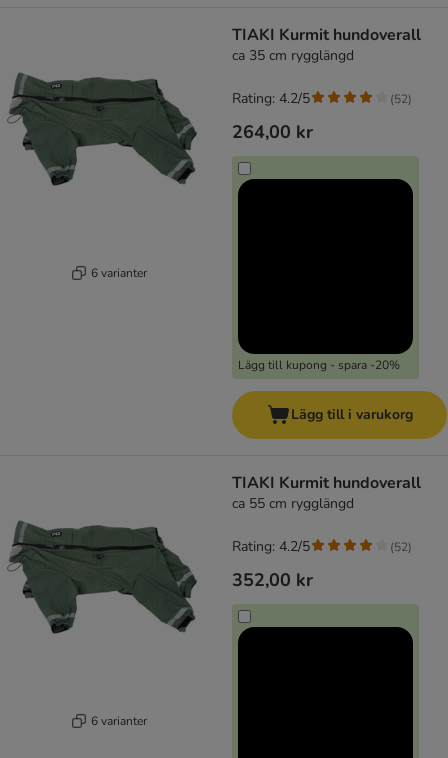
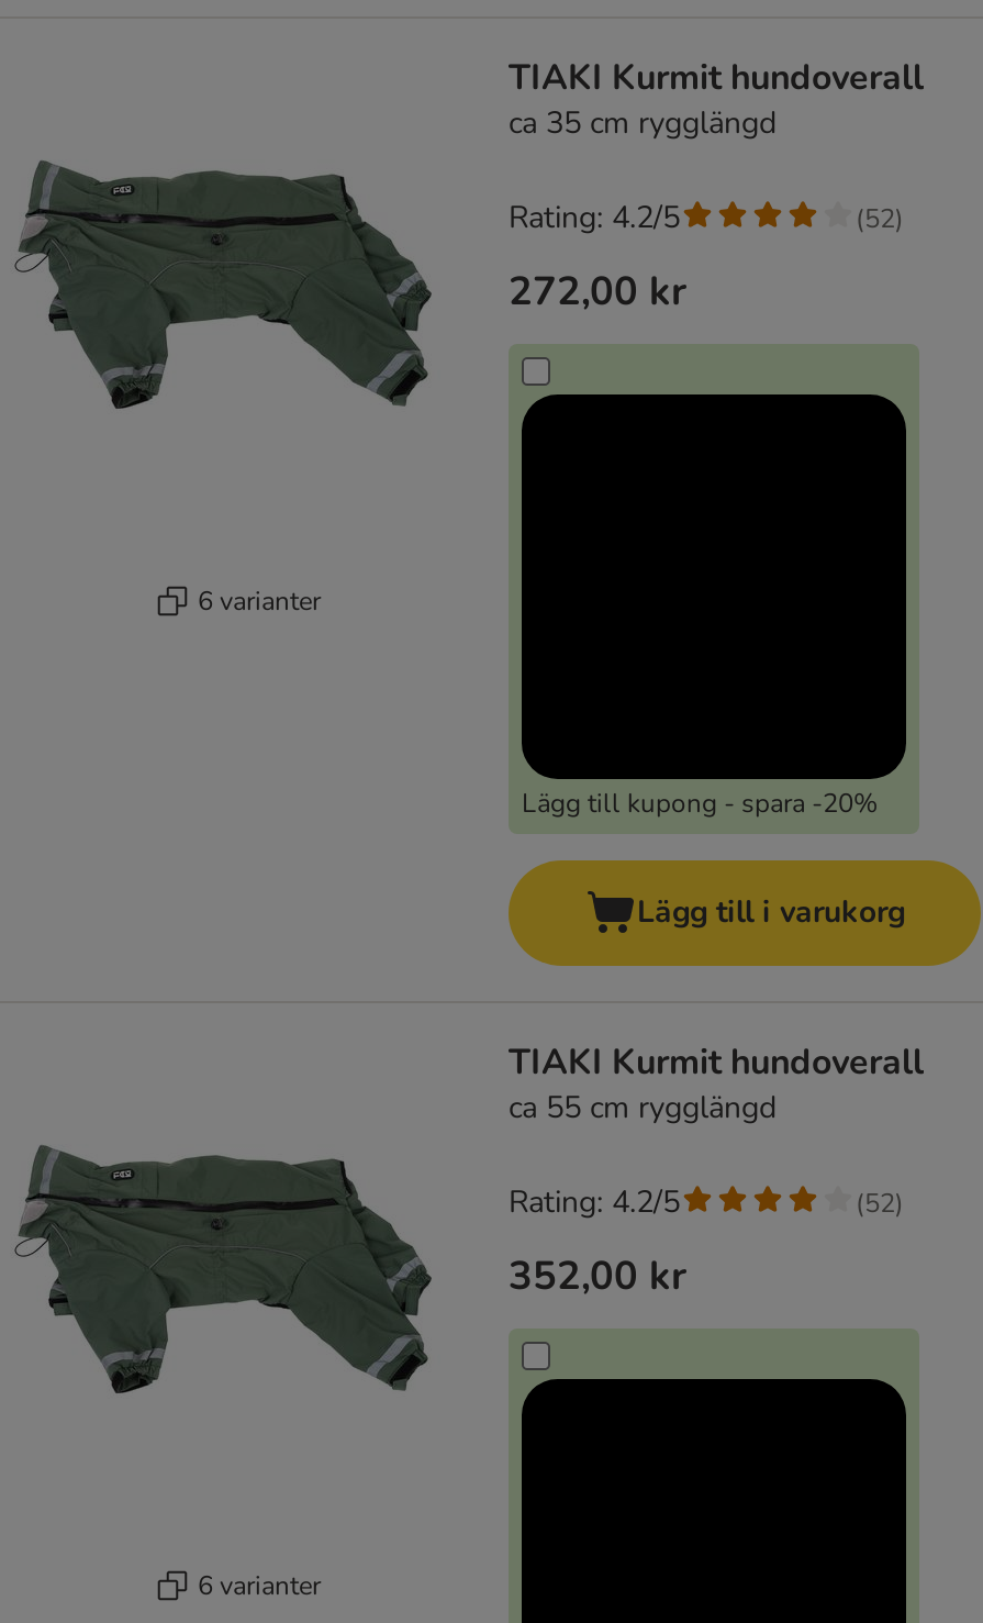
- 264,00 kr
+ 272,00 kr
